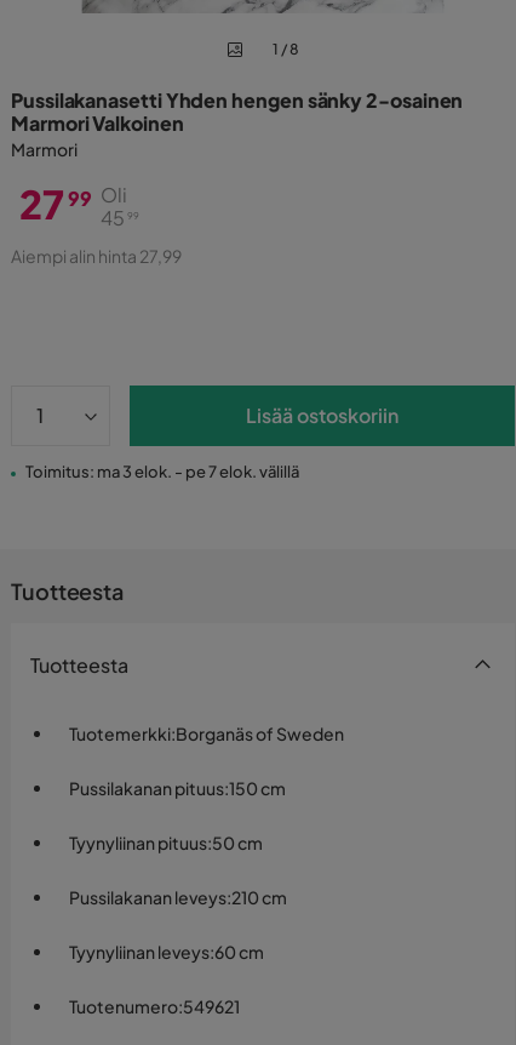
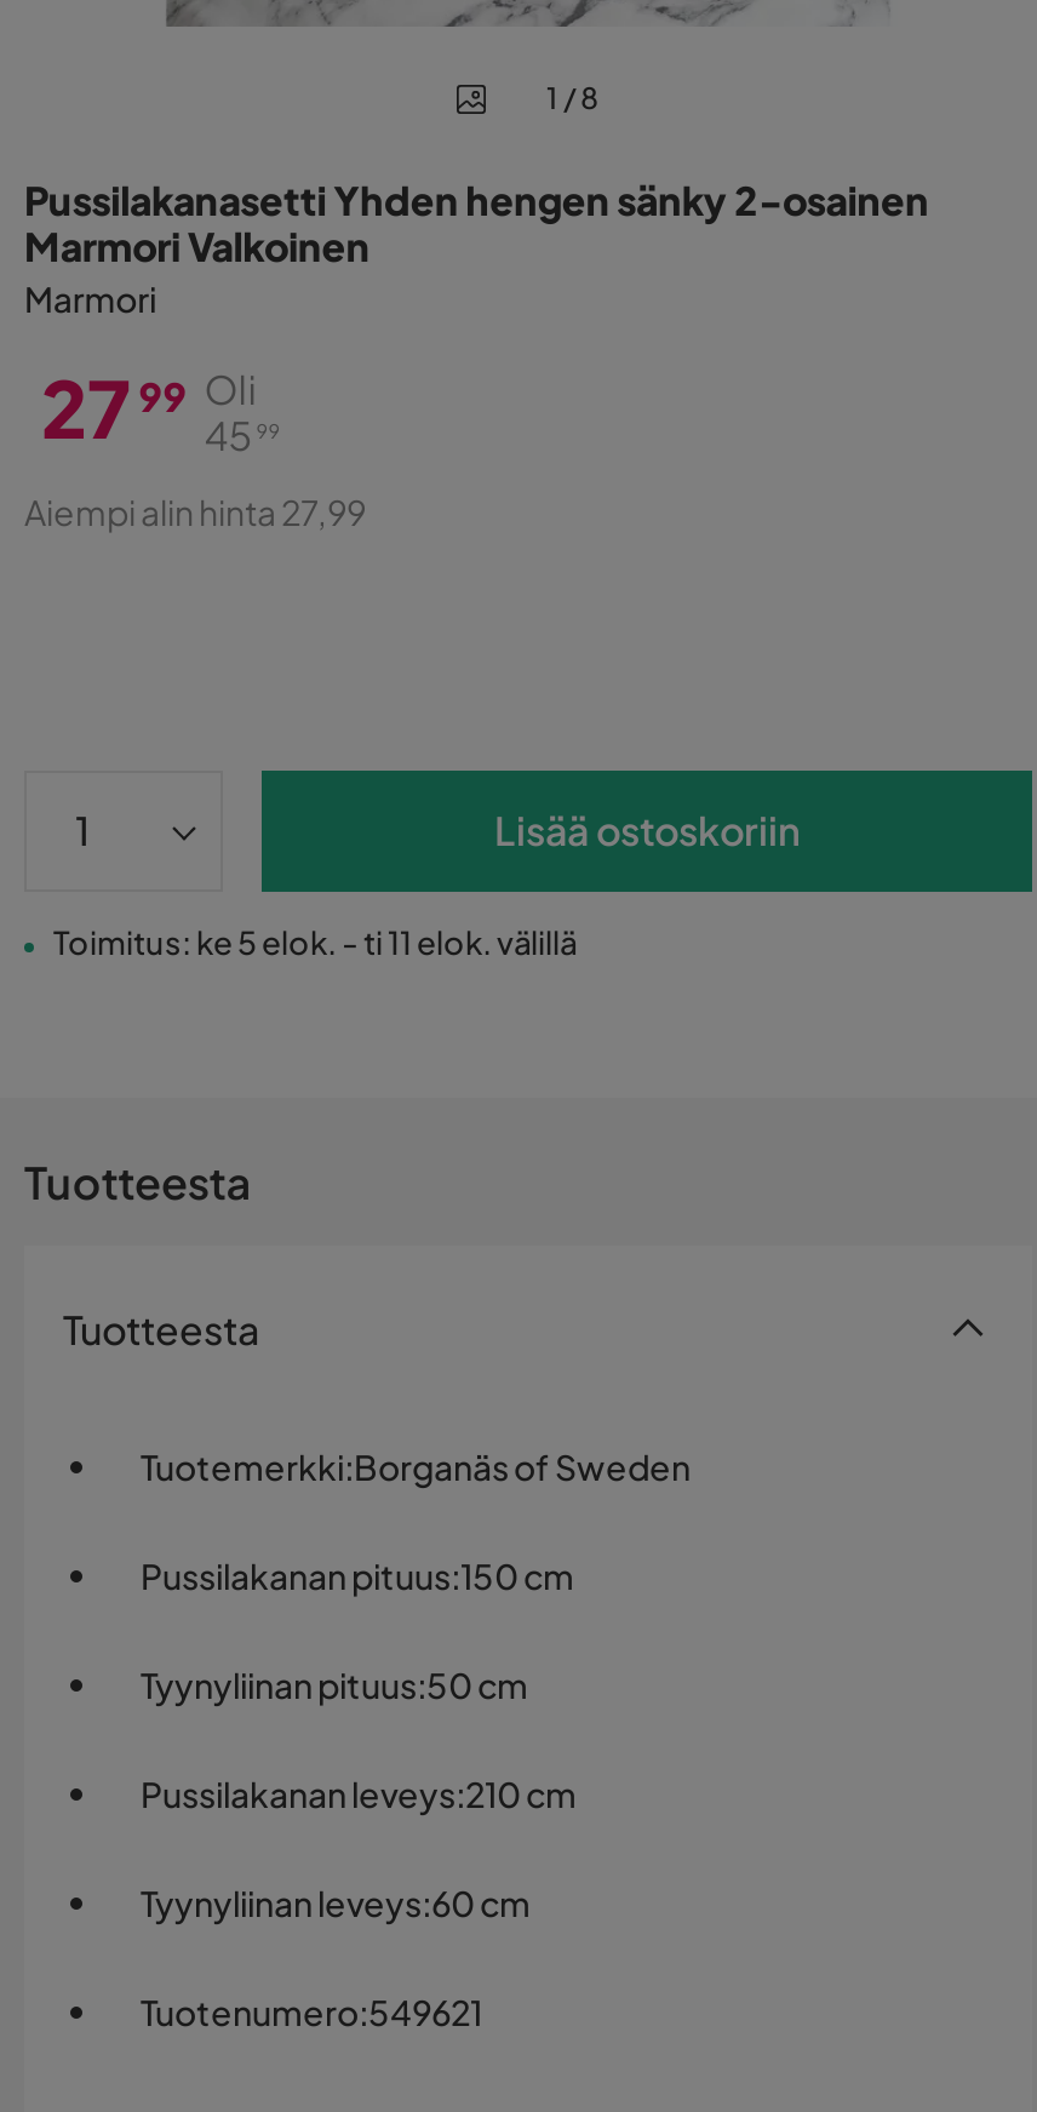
- Toimitus: ma 3 elok. - pe 7 elok. välillä
+ Toimitus: ke 5 elok. - ti 11 elok. välillä
